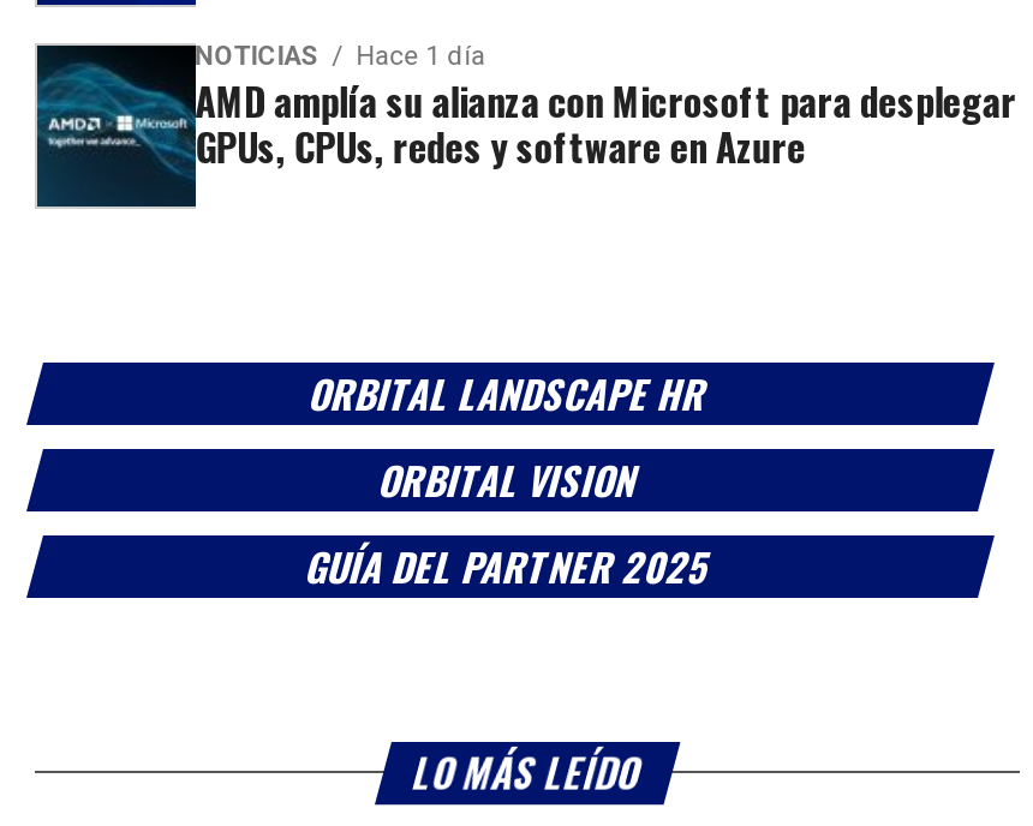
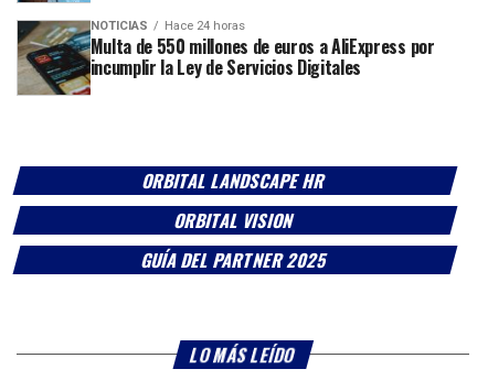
- [image]
- Hace 1 día
- AMD amplía su alianza con Microsoft para desplegar
- GPUs, CPUs, redes y software en Azure
+ [image]
+ Hace 24 horas
+ Multa de 550 millones de euros a AliExpress por
+ incumplir la Ley de Servicios Digitales
